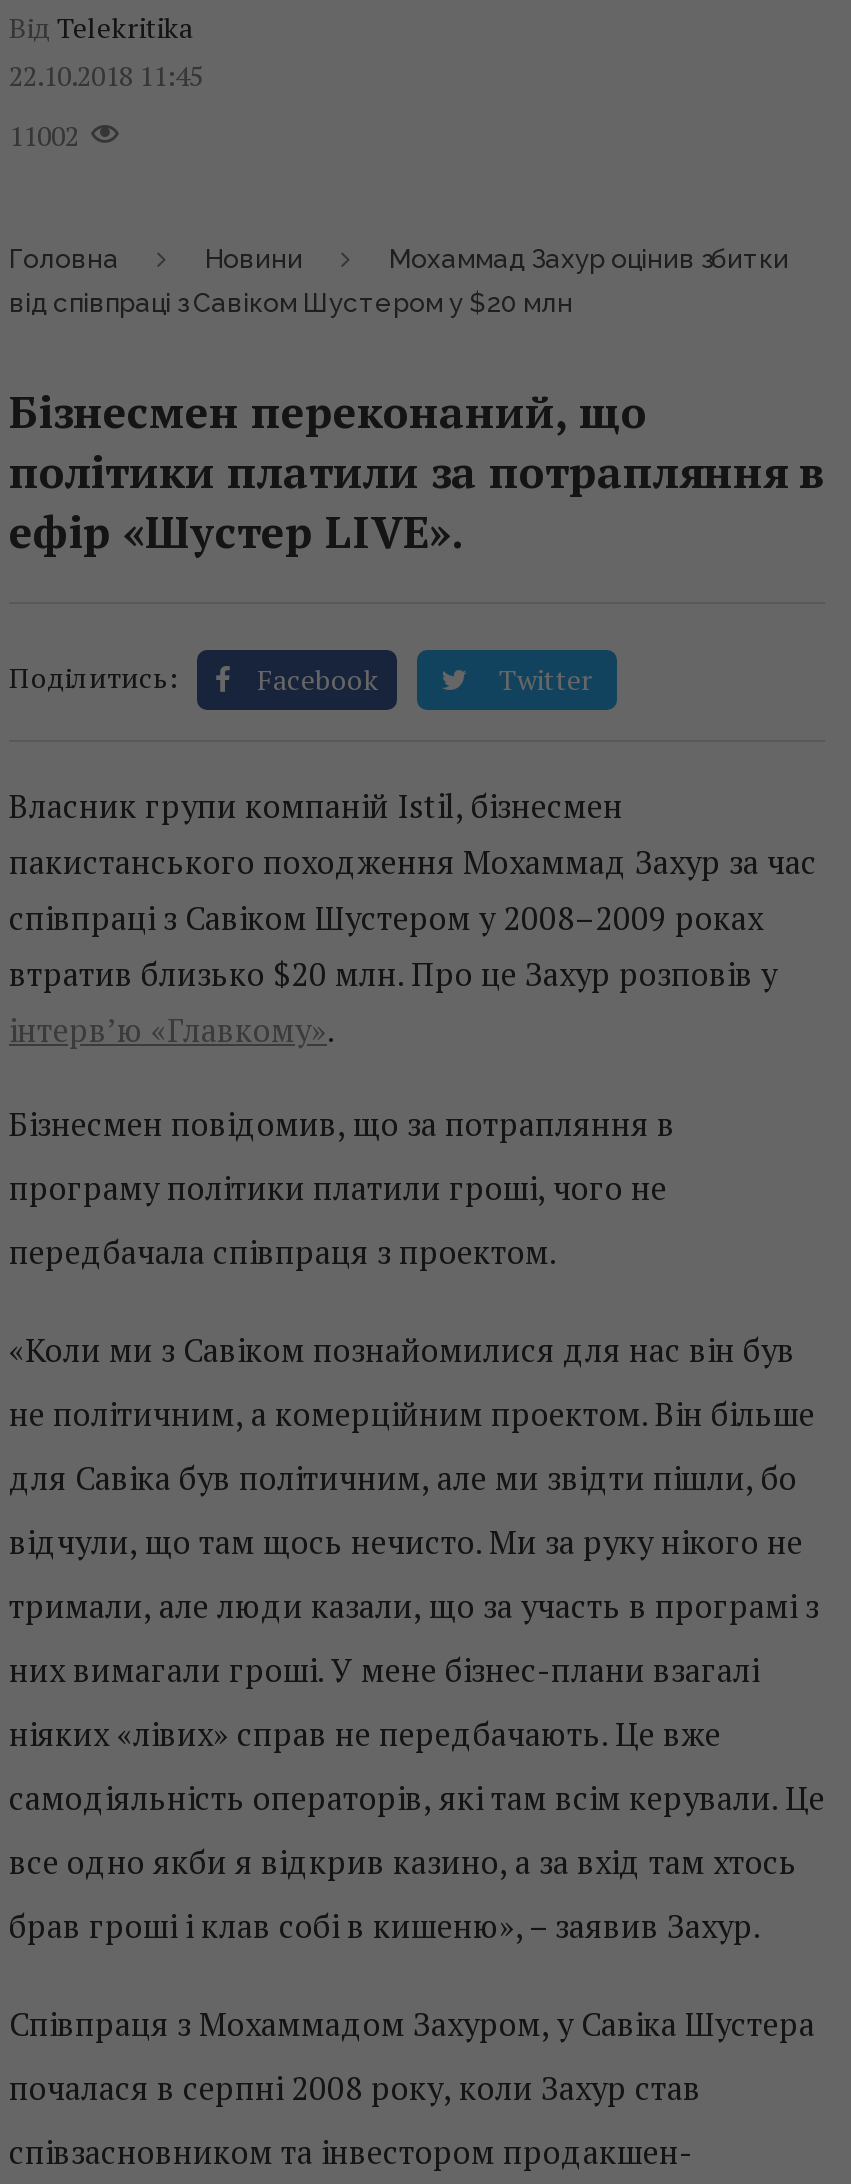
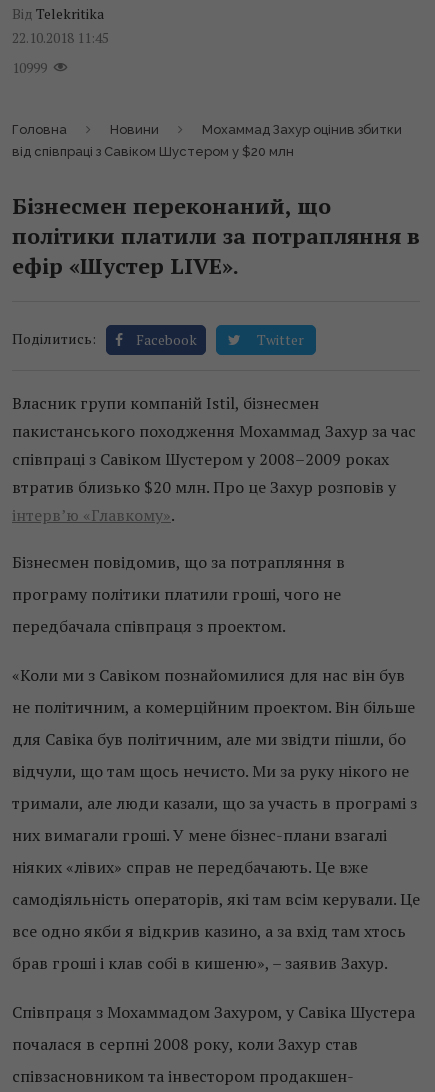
- 11002
+ 10999
